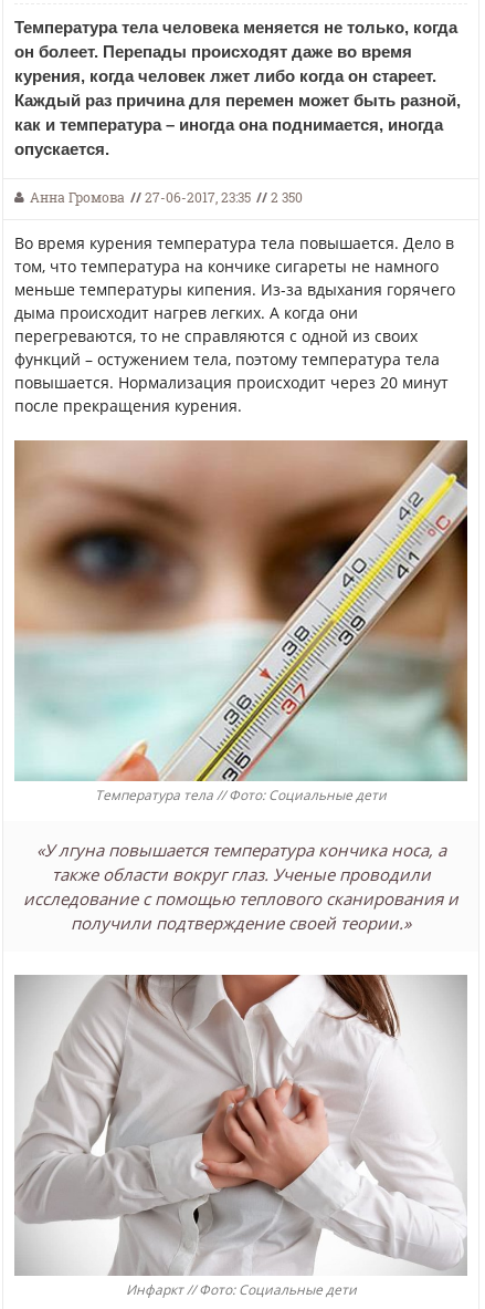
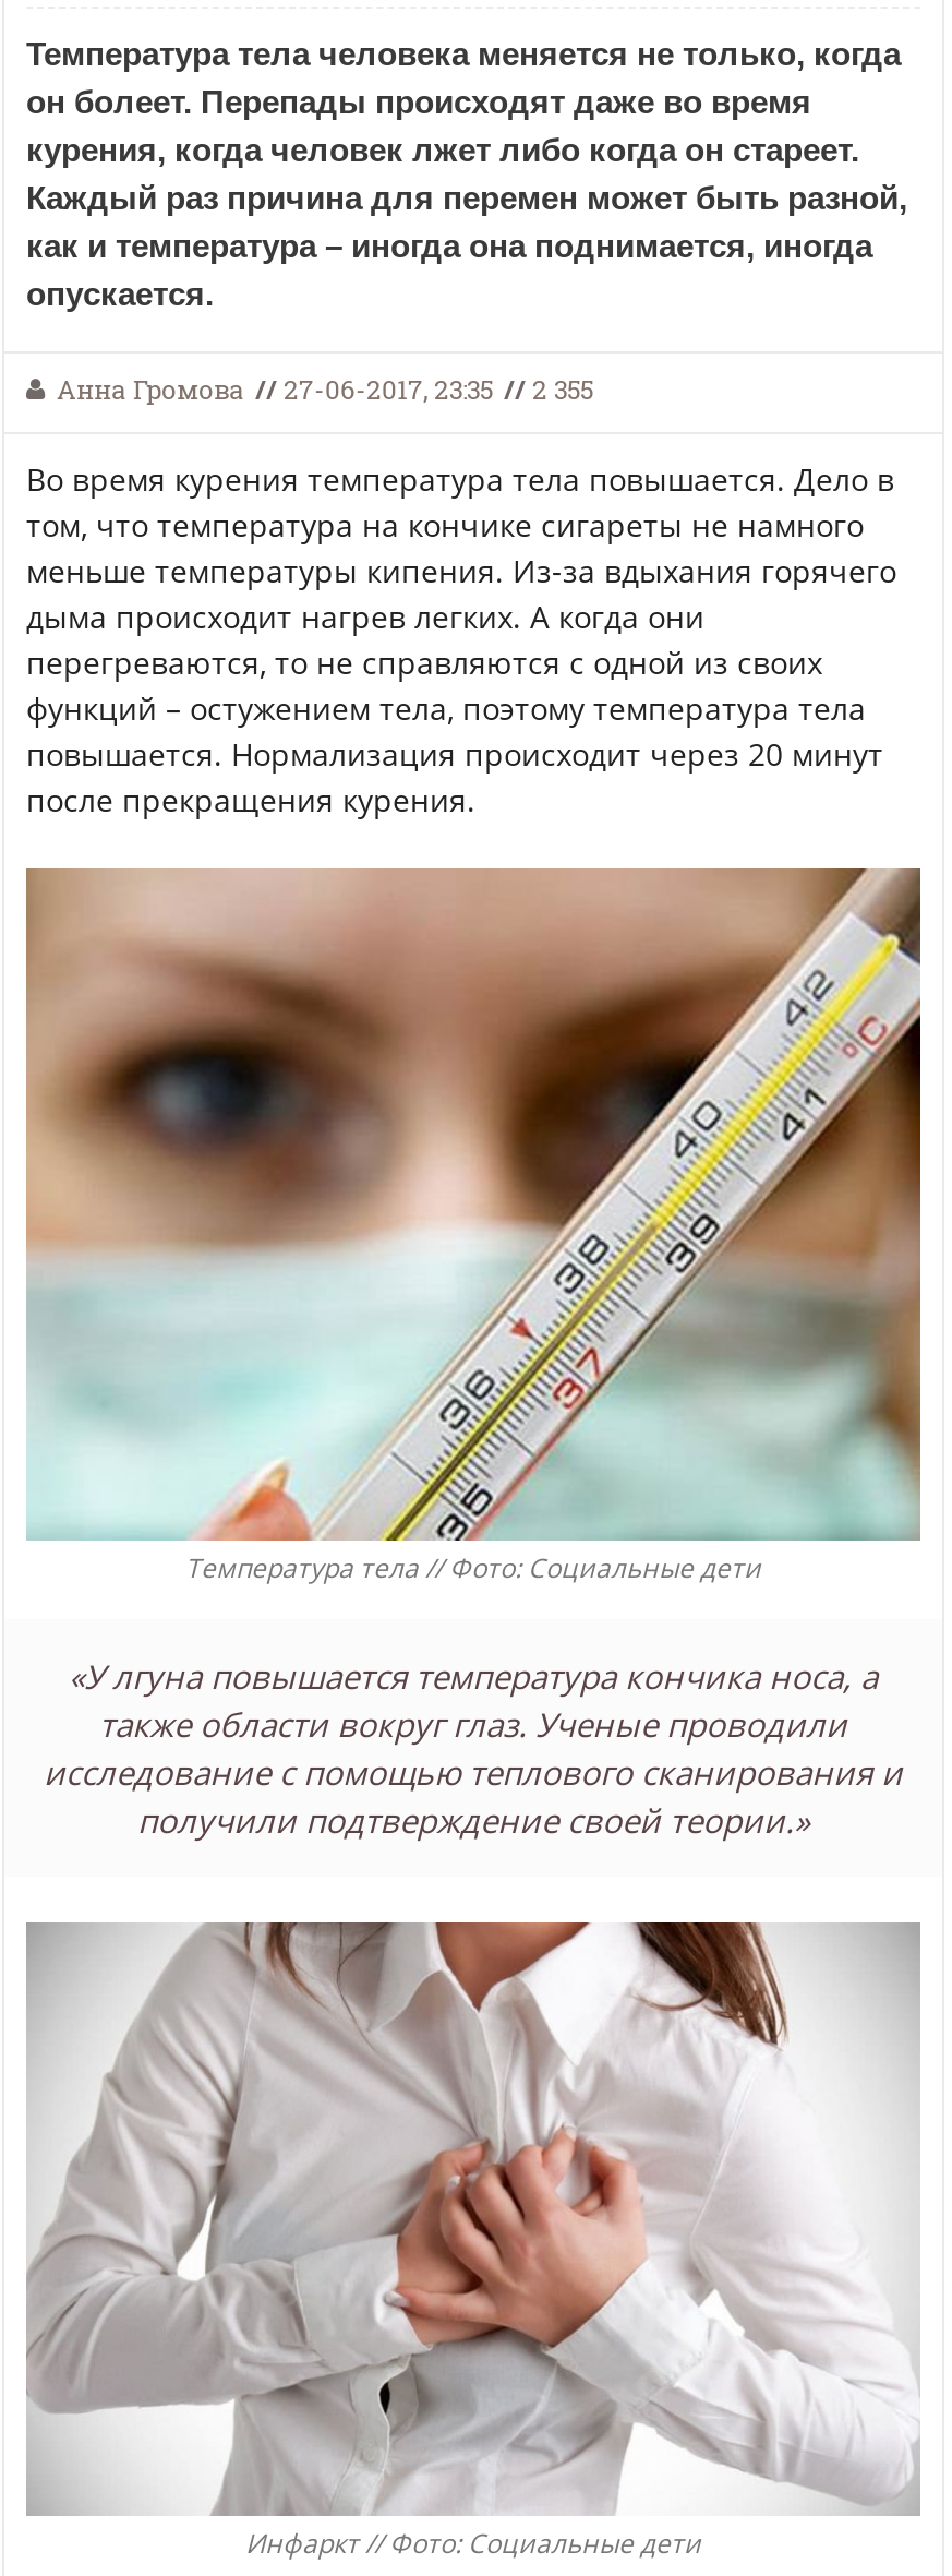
- Анна Громова // 27-06-2017, 23:35 // 2 350
+ Анна Громова // 27-06-2017, 23:35 // 2 355
